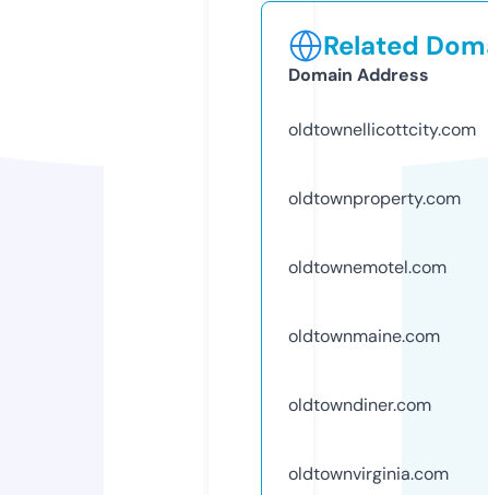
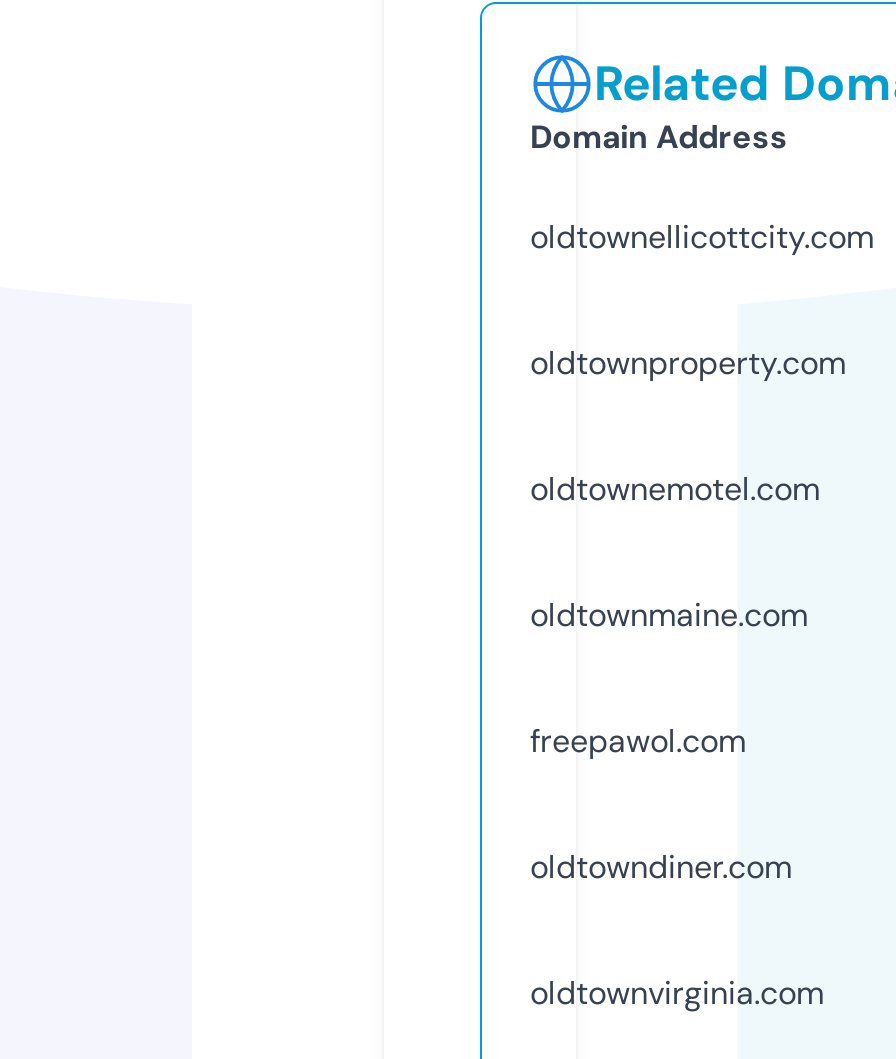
+ freepawol.com
